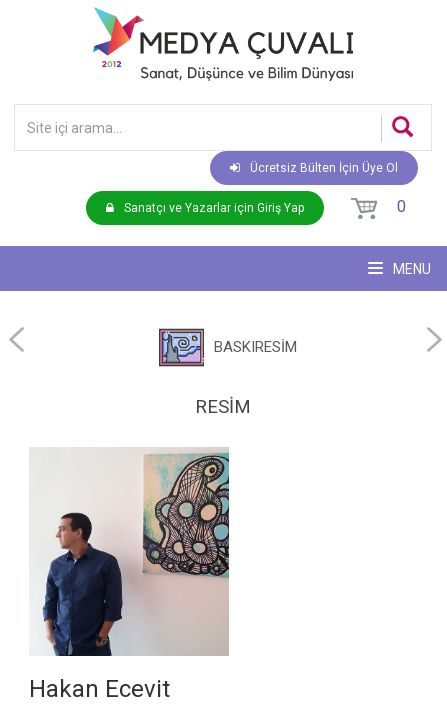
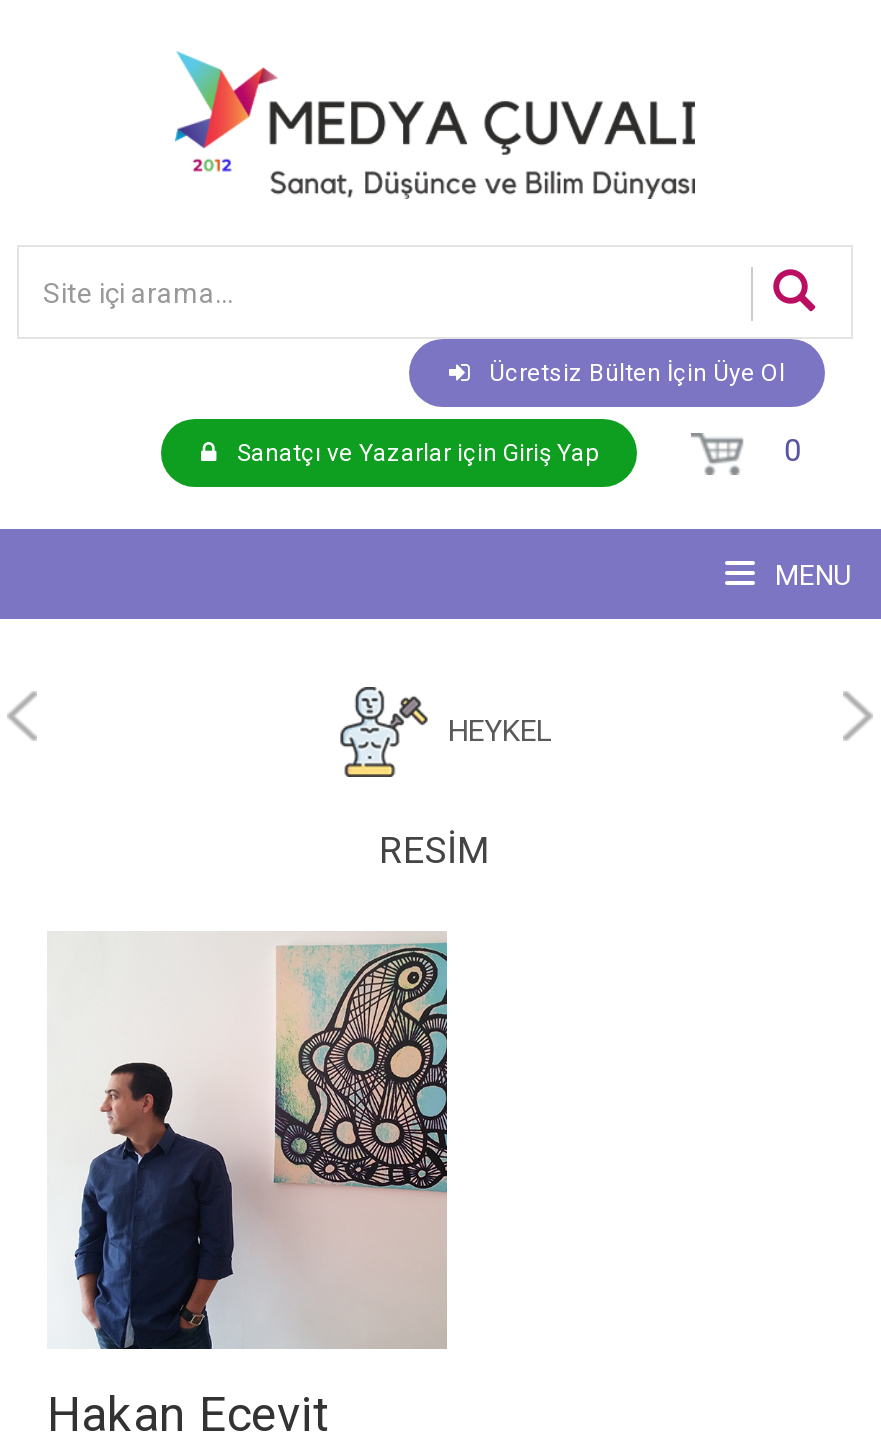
- [image]
- BASKIRESİM
+ [image]
+ HEYKEL
